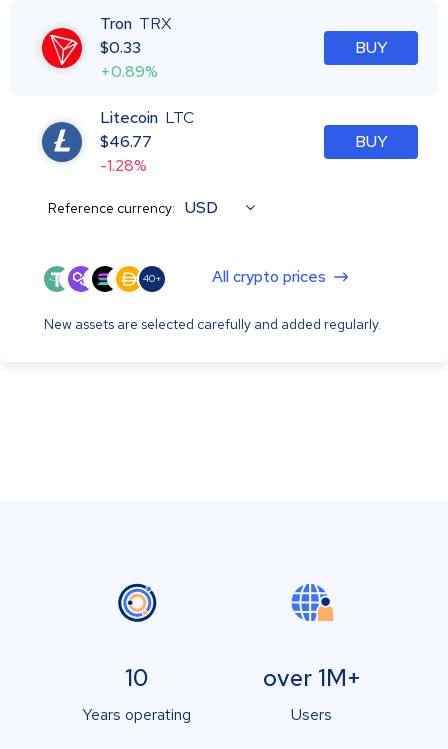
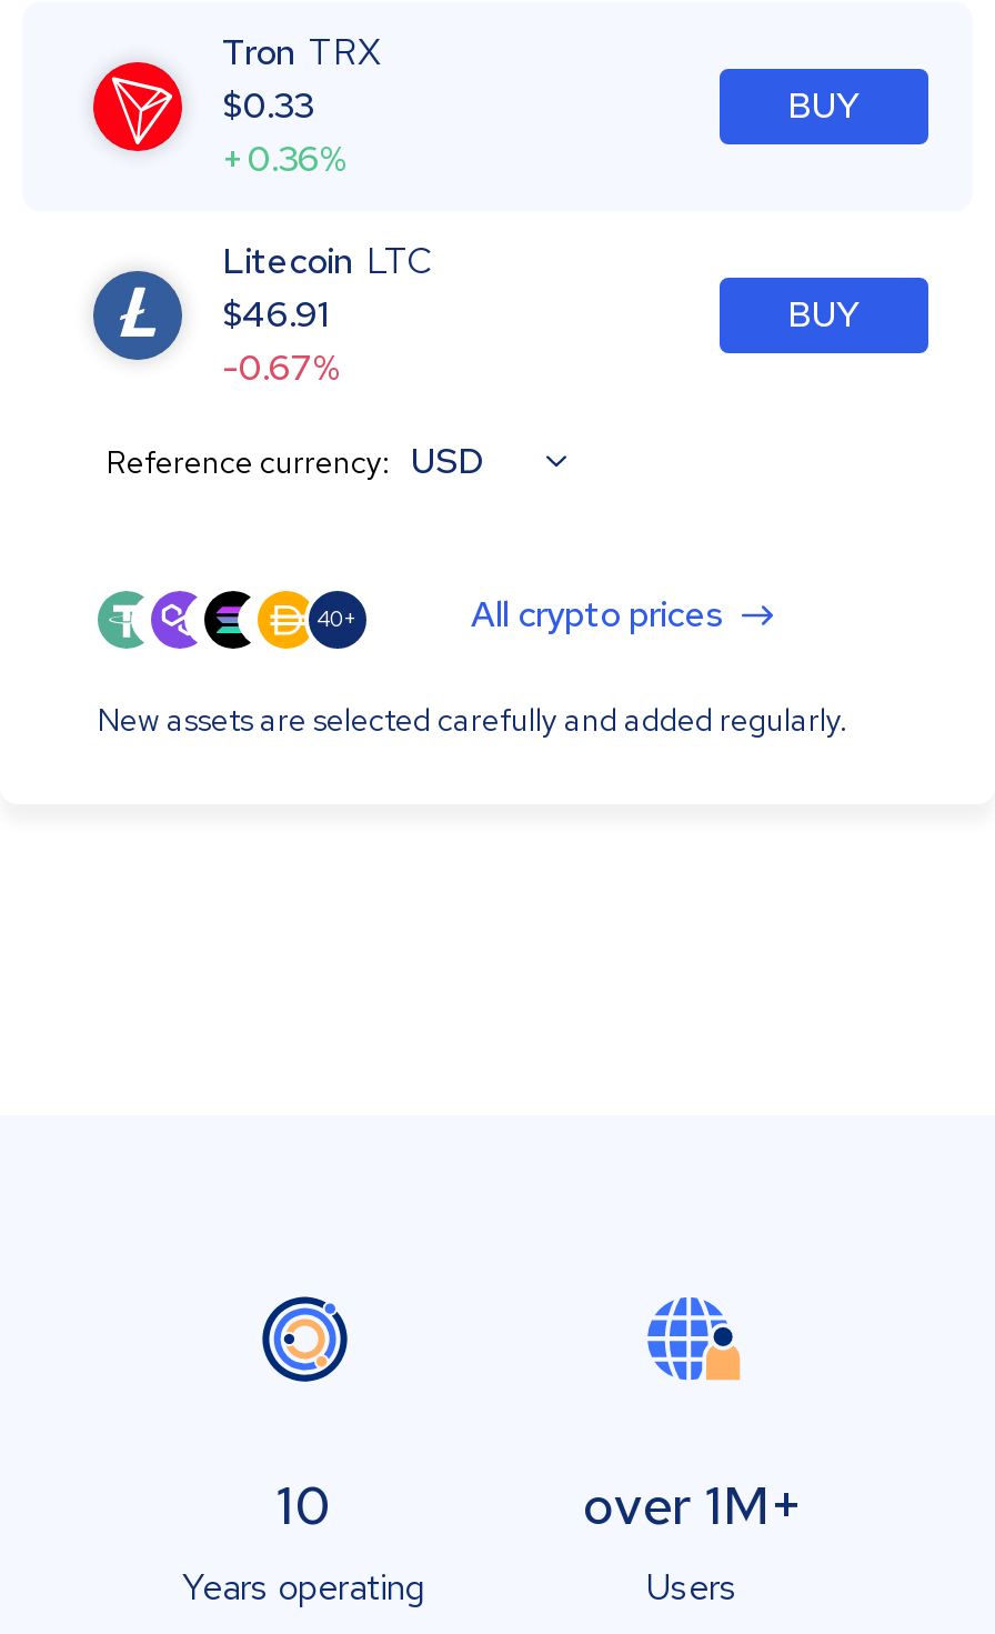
- +0.89%
+ +0.36%

- $46.77
+ $46.91

- -1.28%
+ -0.67%
